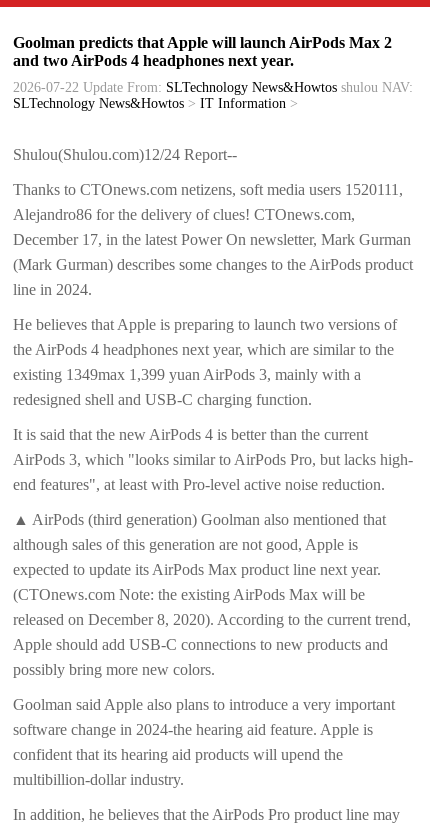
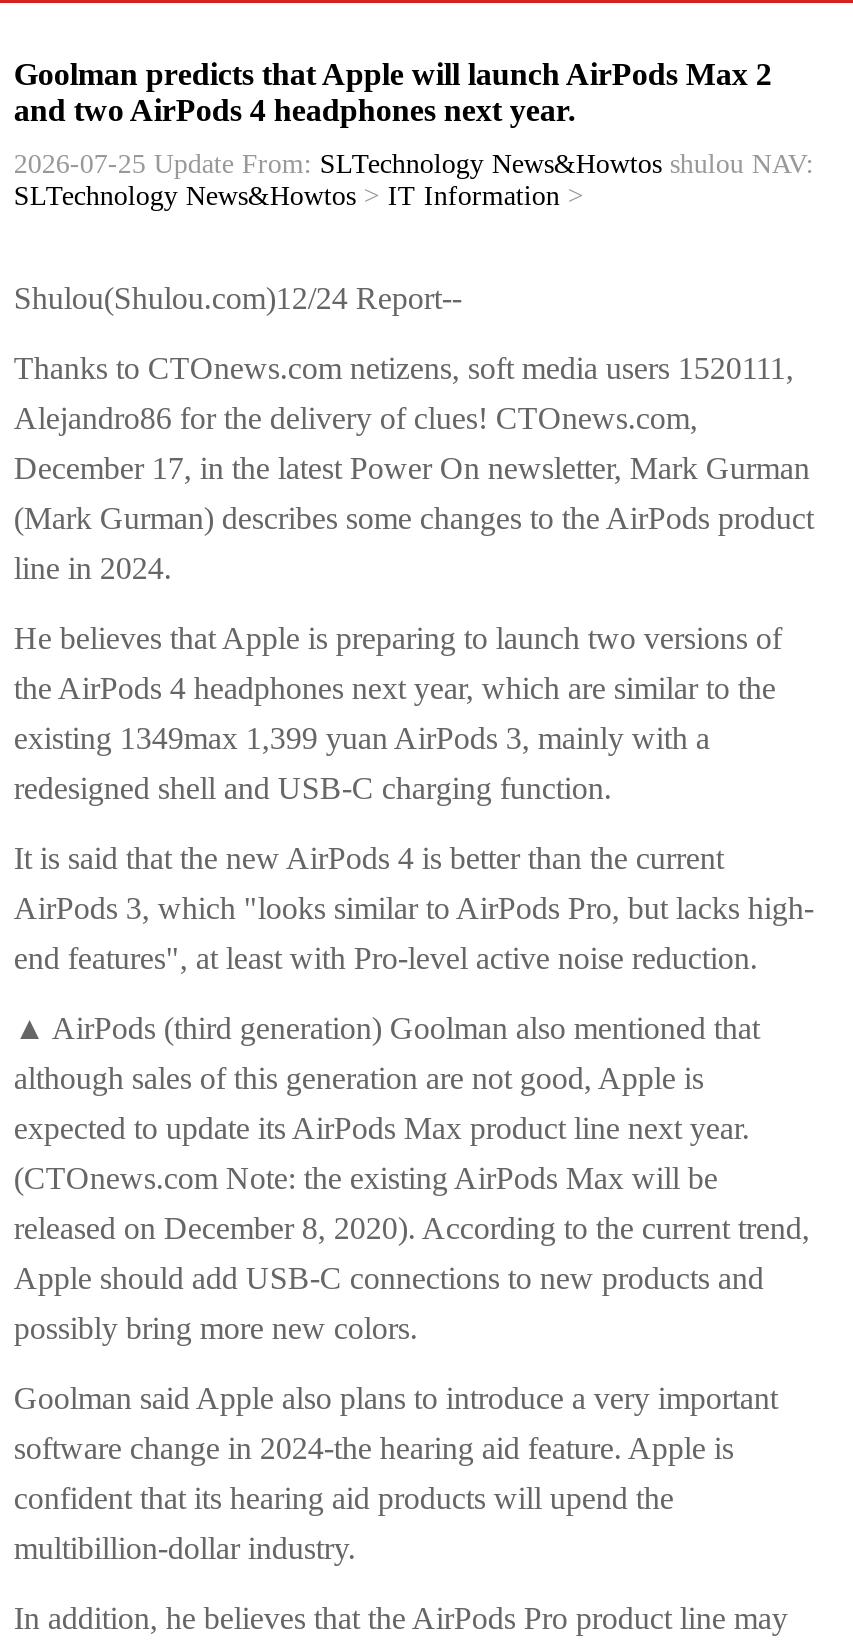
- 2026-07-22 Update From: SLTechnology News&Howtos shulou NAV:
+ 2026-07-25 Update From: SLTechnology News&Howtos shulou NAV:
